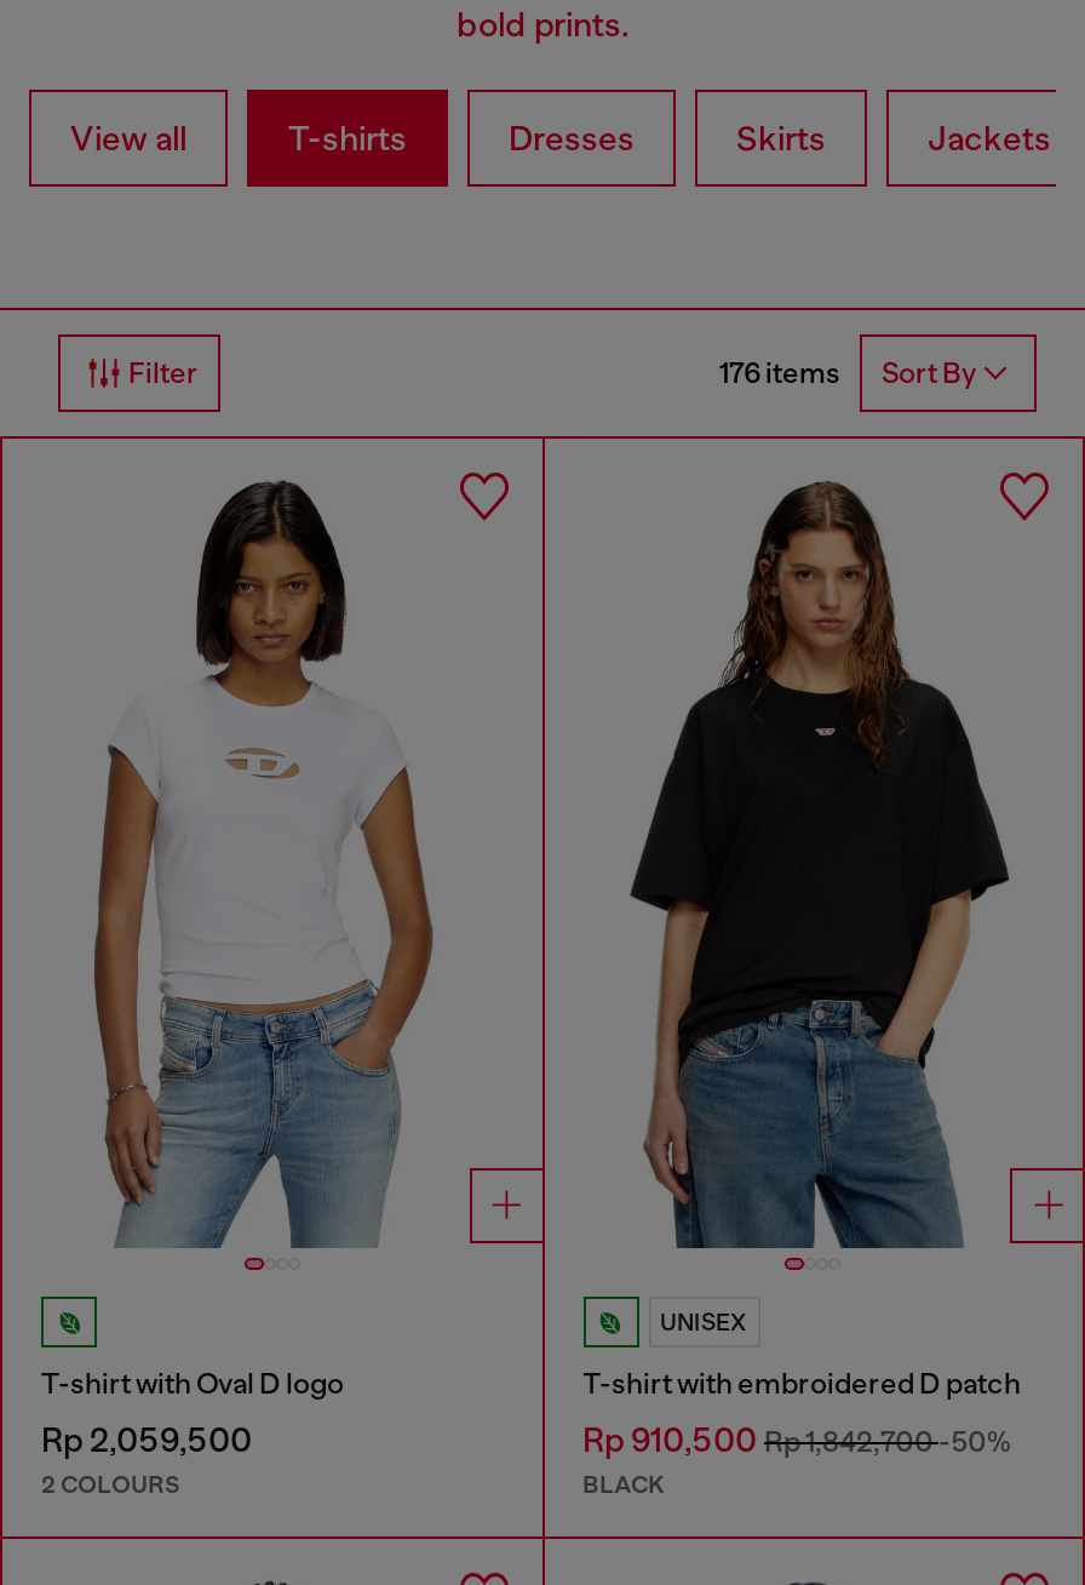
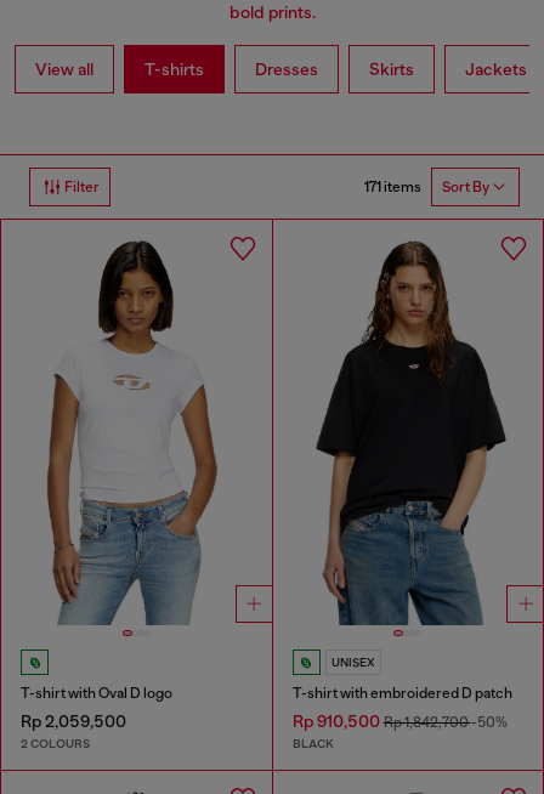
- 176 items Sort By
+ 171 items Sort By
